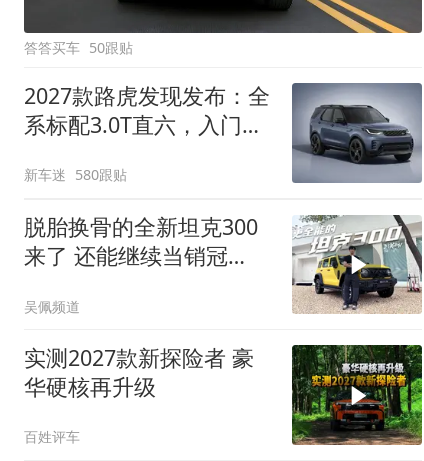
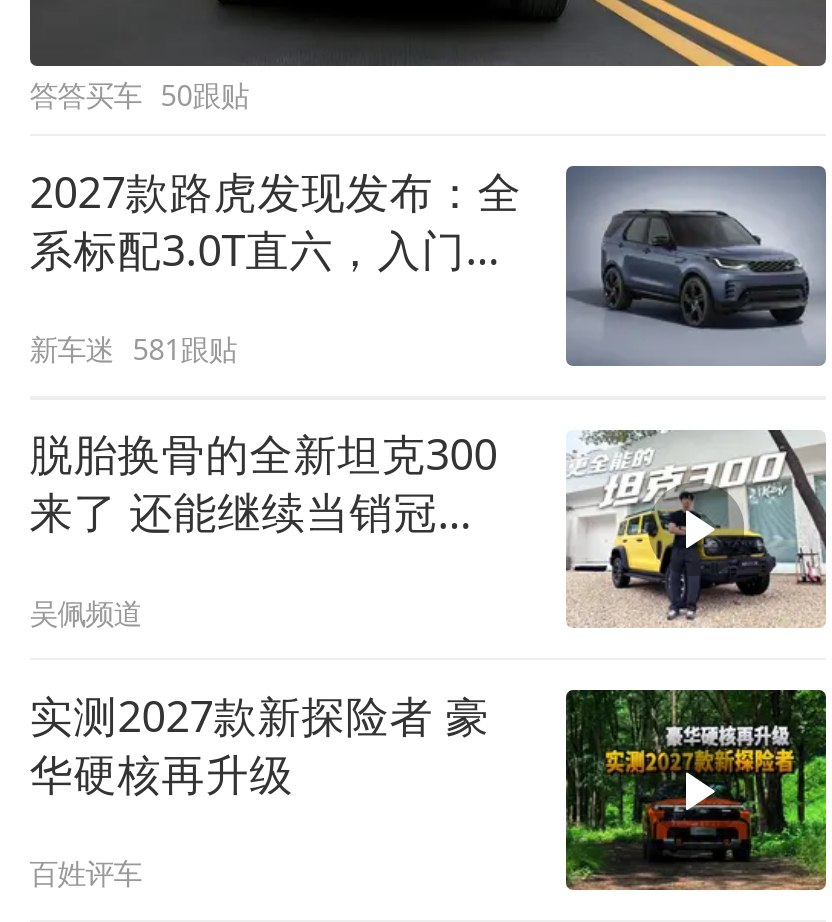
- 新车迷 580跟贴
+ 新车迷 581跟贴
